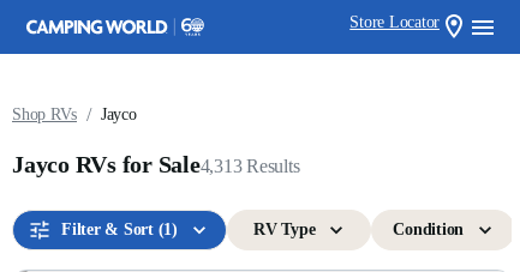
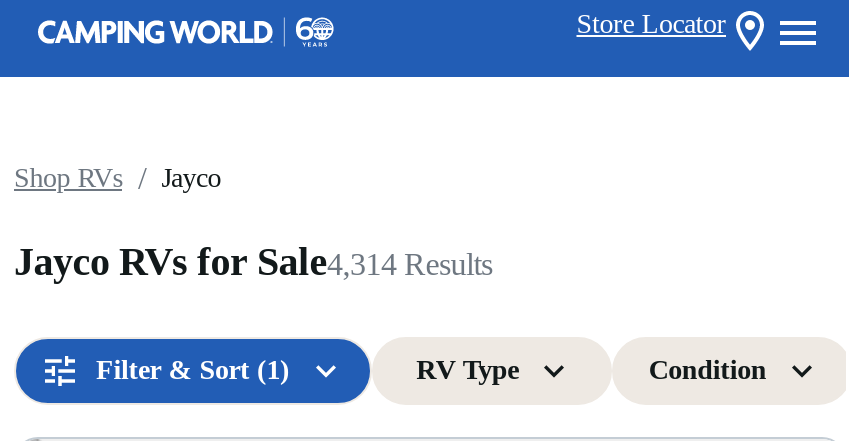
- Jayco RVs for Sale4,313 Results
+ Jayco RVs for Sale4,314 Results
